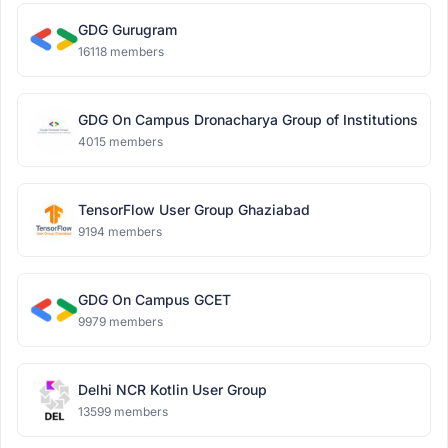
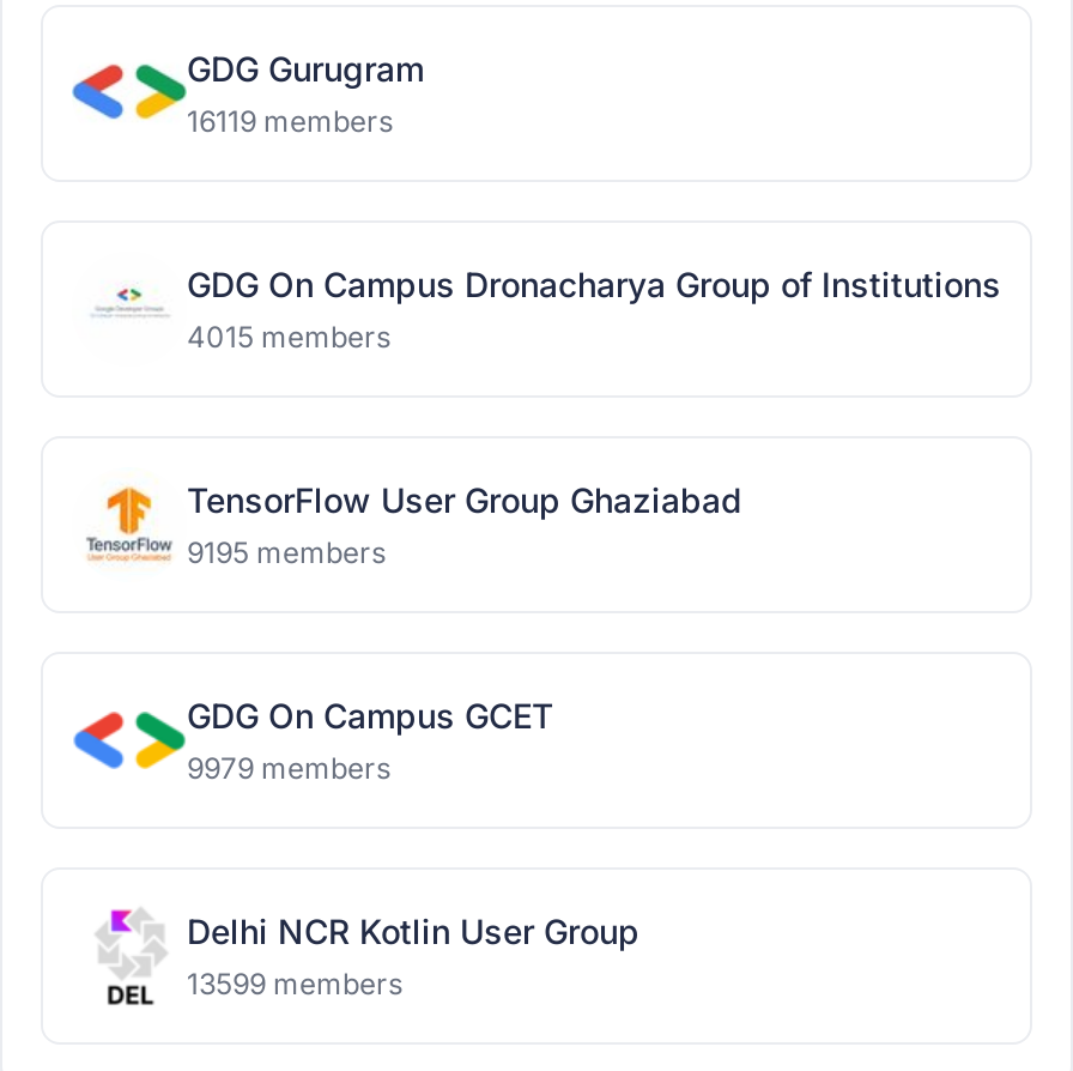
- 16118 members
+ 16119 members

- 9194 members
+ 9195 members
